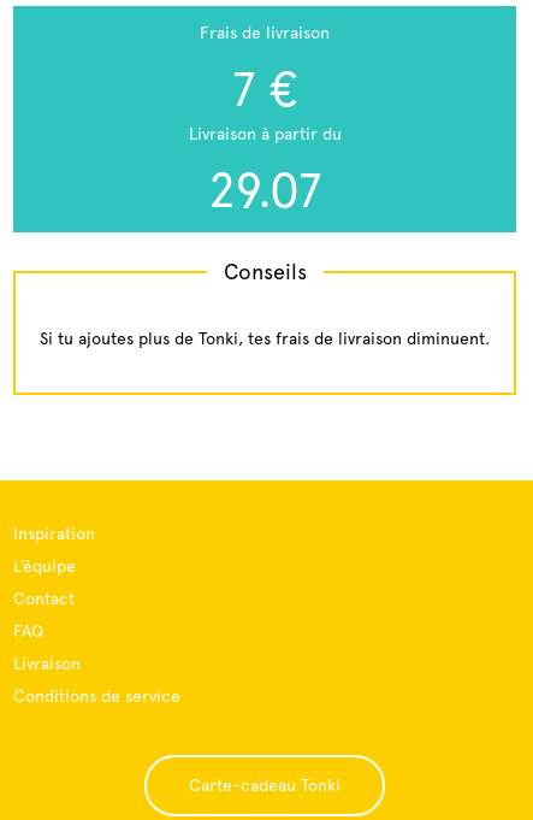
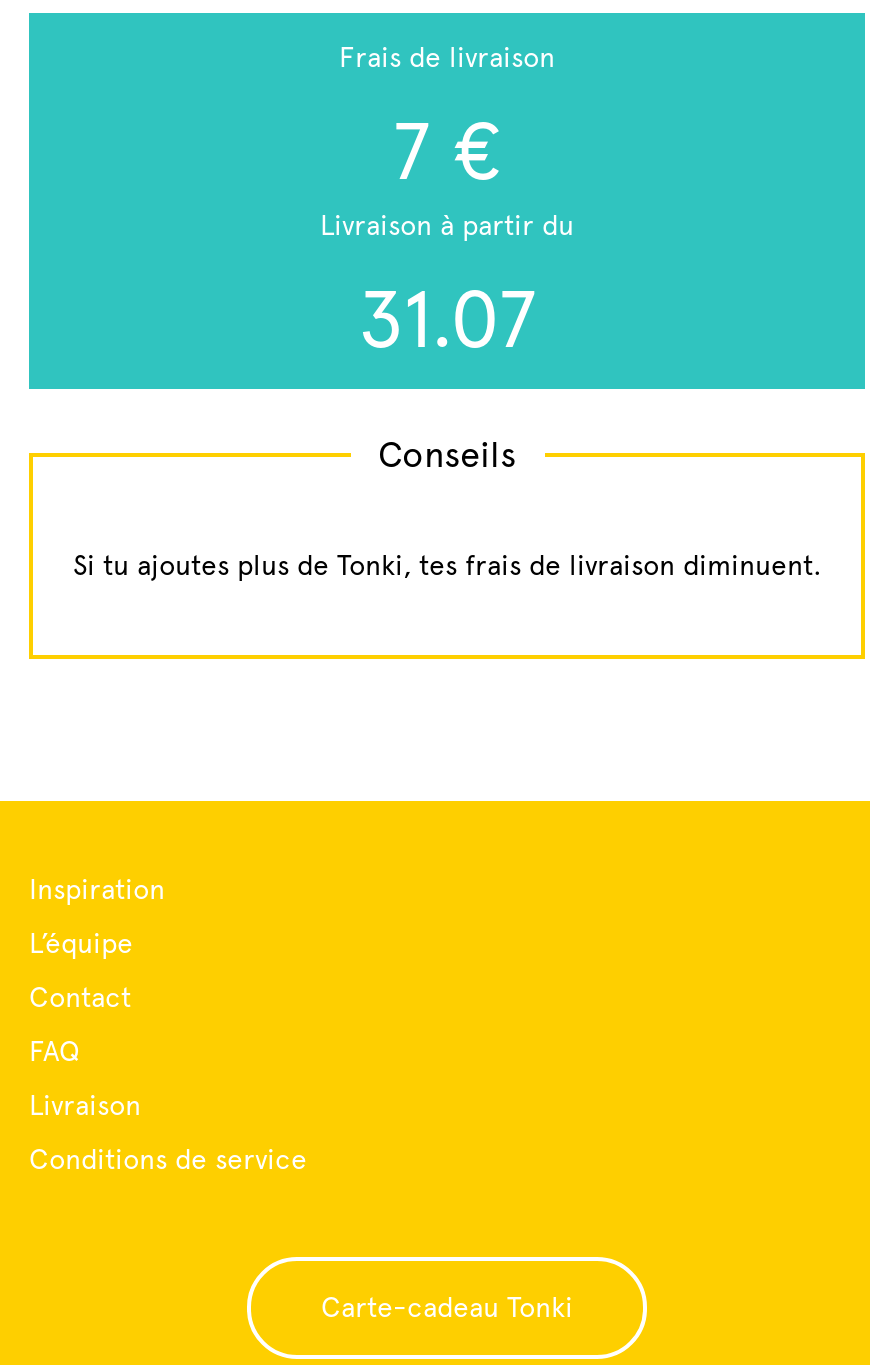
- 29.07
+ 31.07
